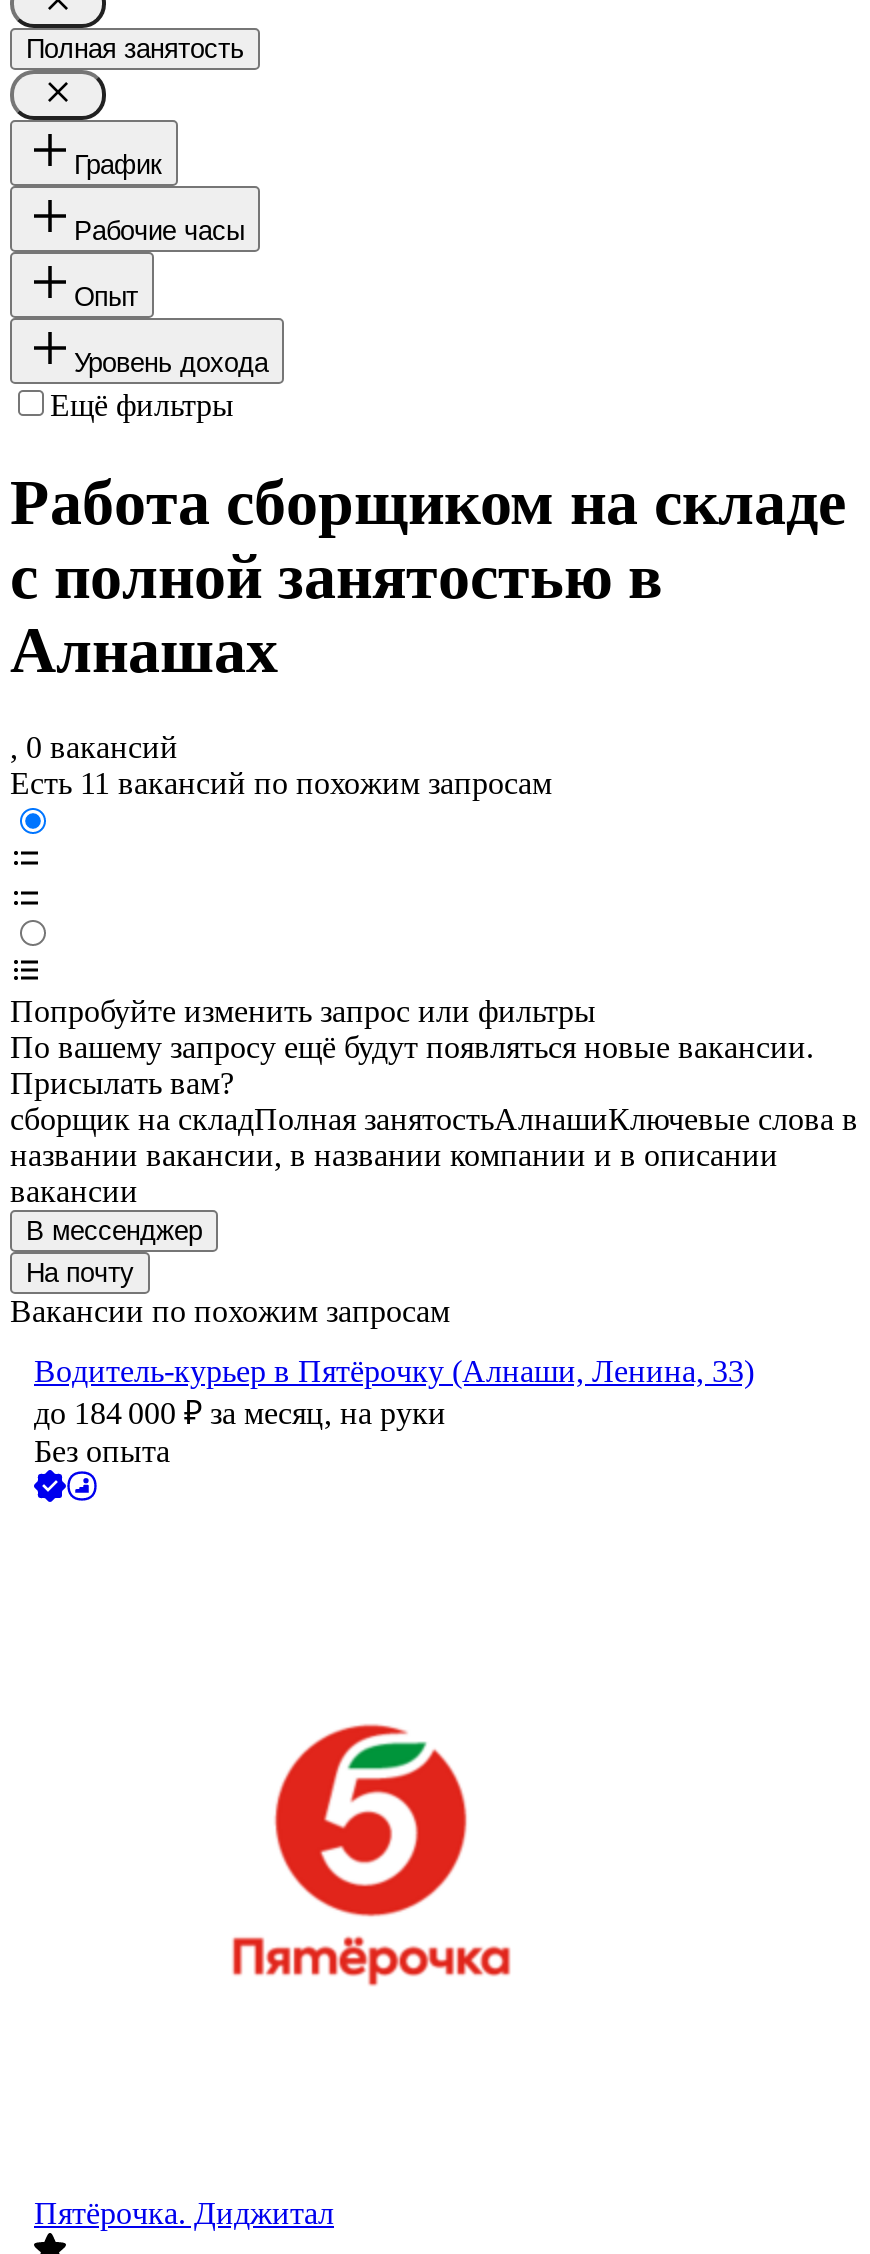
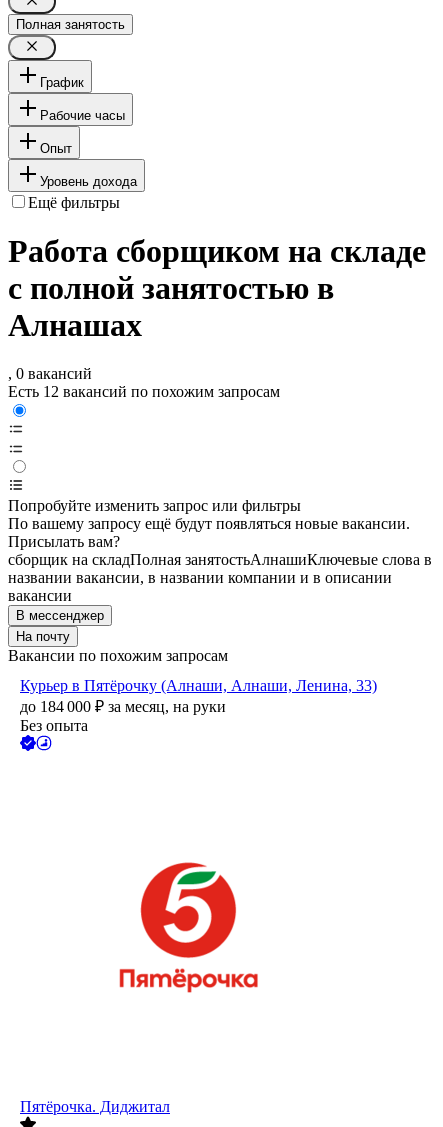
- Есть 11 вакансий по похожим запросам
+ Есть 12 вакансий по похожим запросам

- Водитель-курьер в Пятёрочку (Алнаши, Ленина, 33)
+ Курьер в Пятёрочку (Алнаши, Алнаши, Ленина, 33)
